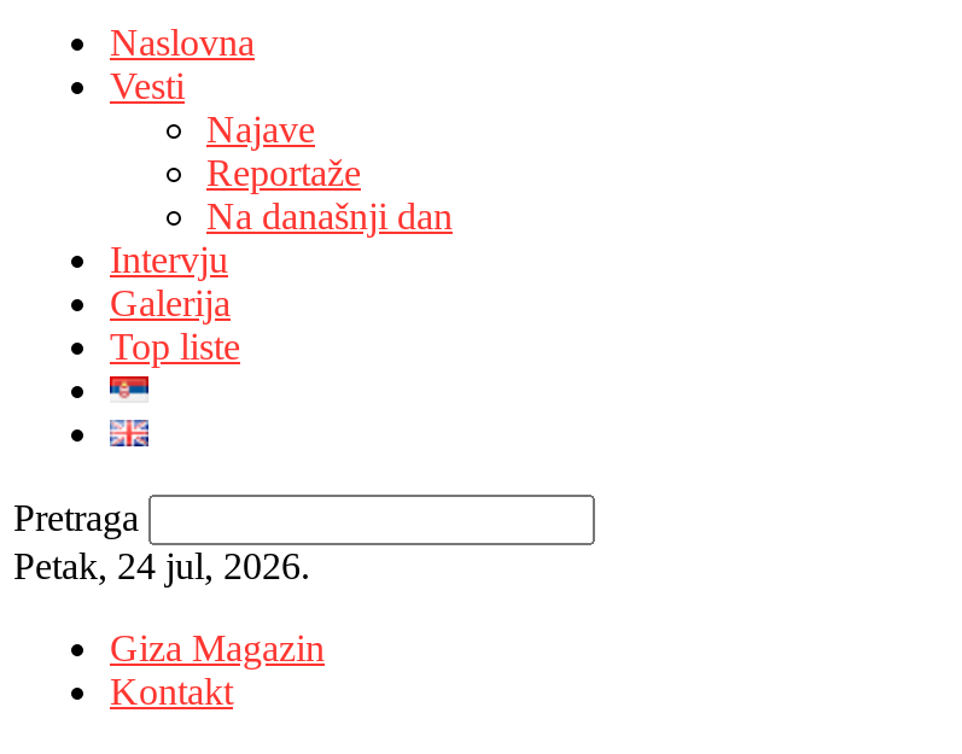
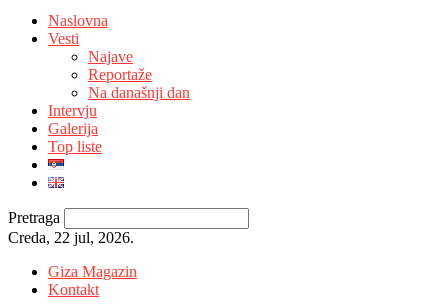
- Petak, 24 jul, 2026.
+ Creda, 22 jul, 2026.
